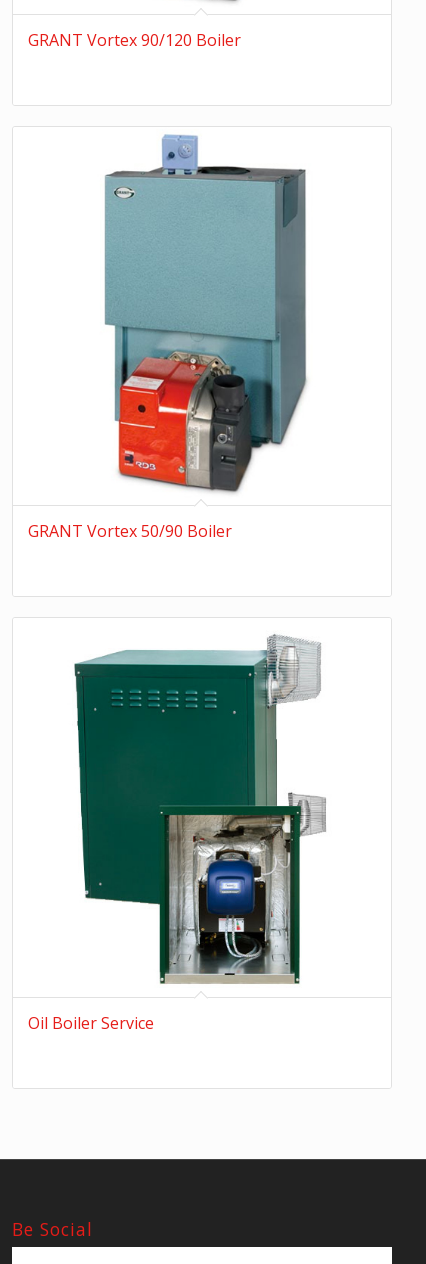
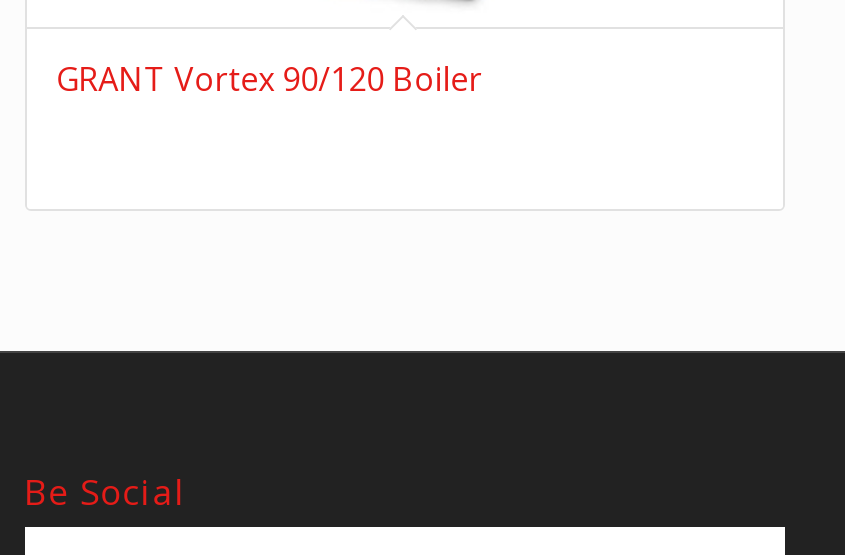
- [image]
- GRANT Vortex 50/90 Boiler

- [image]
- Oil Boiler Service
